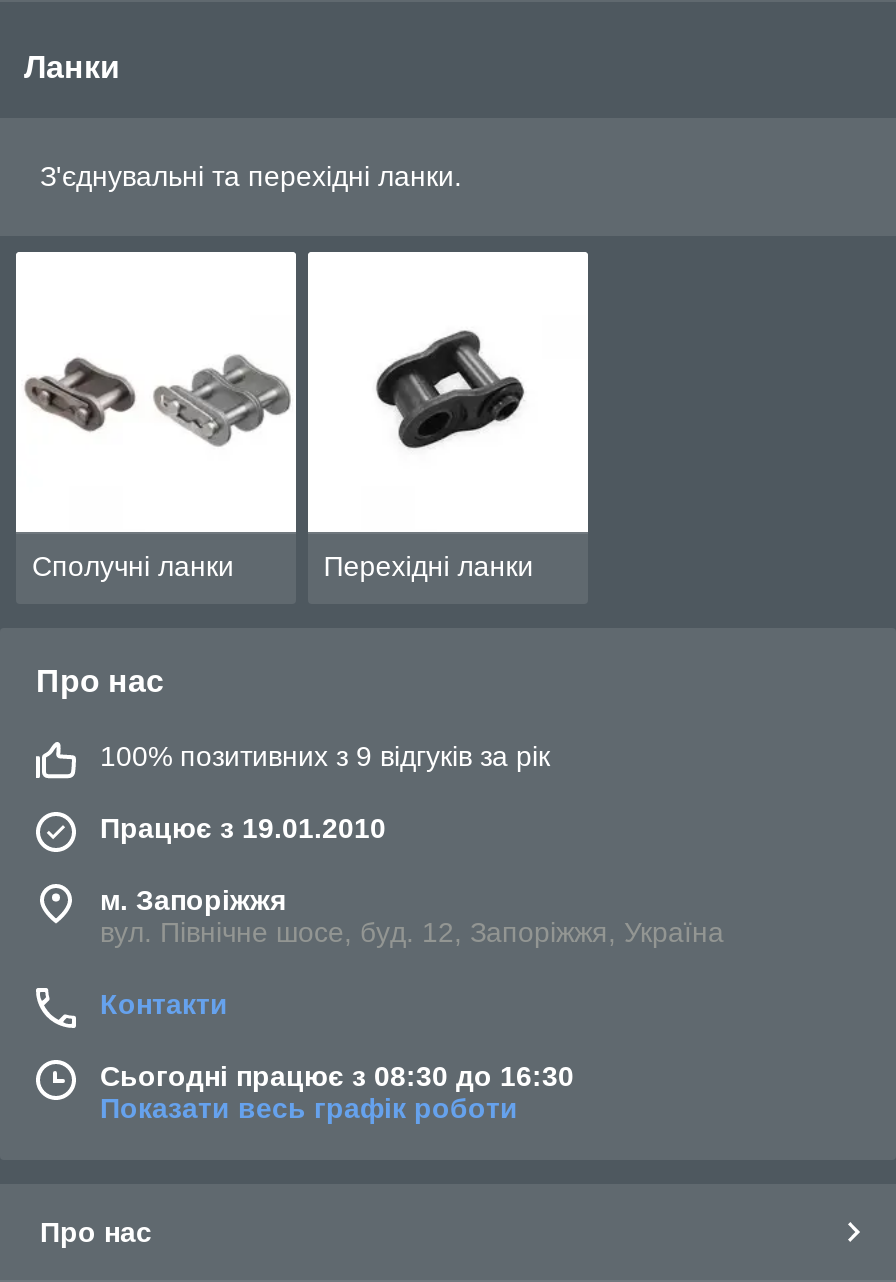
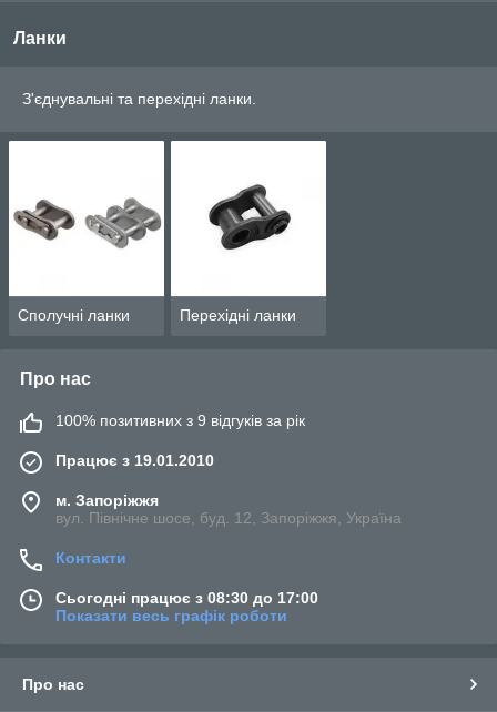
- Сьогодні працює з 08:30 до 16:30
+ Сьогодні працює з 08:30 до 17:00
